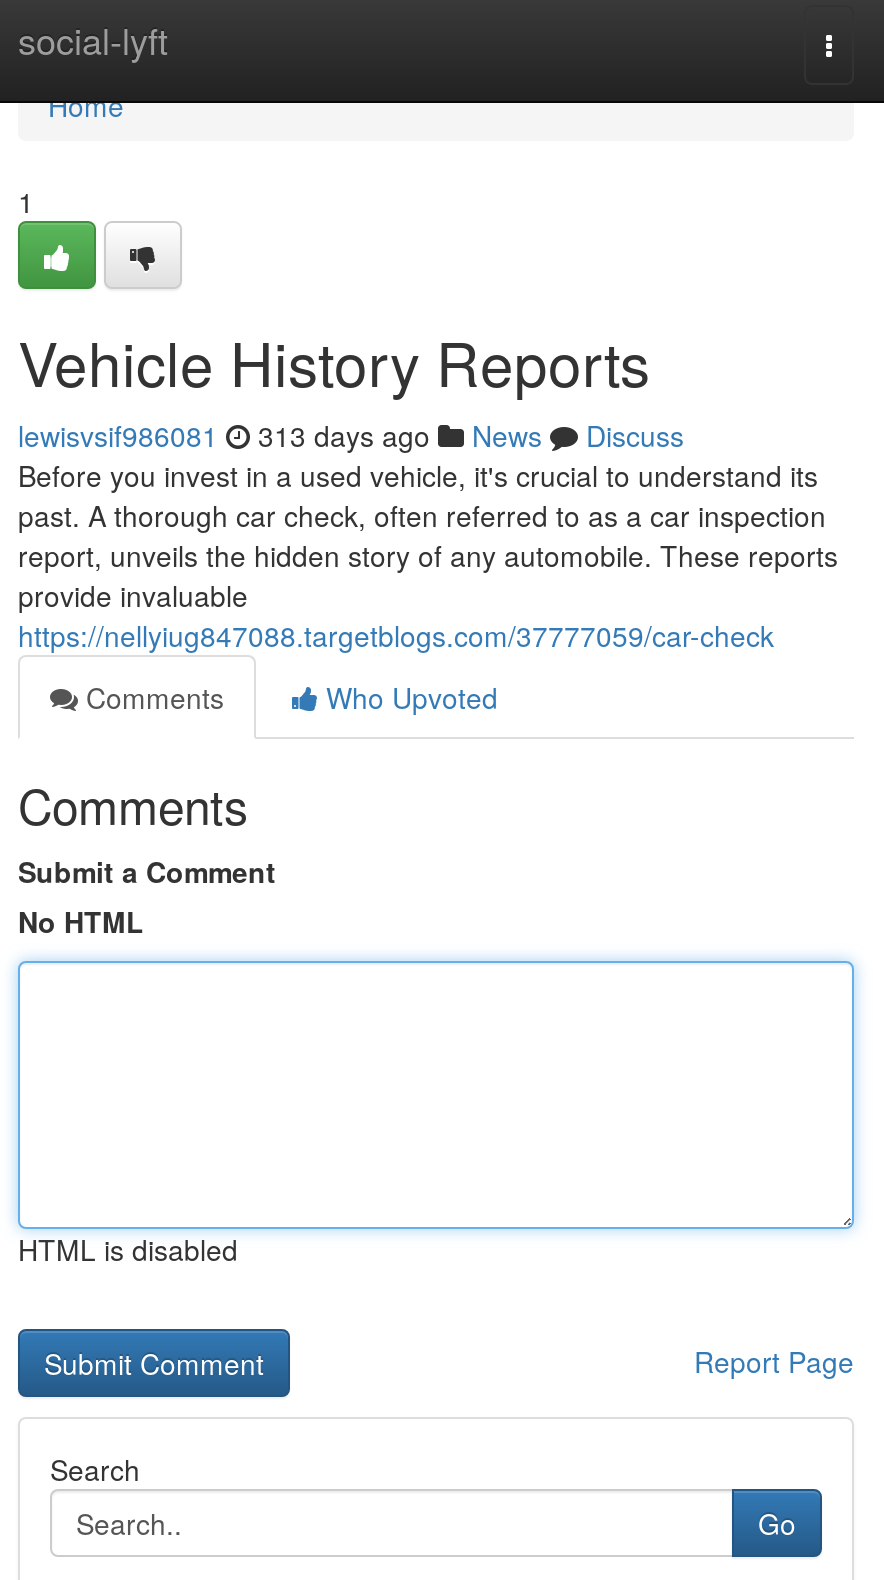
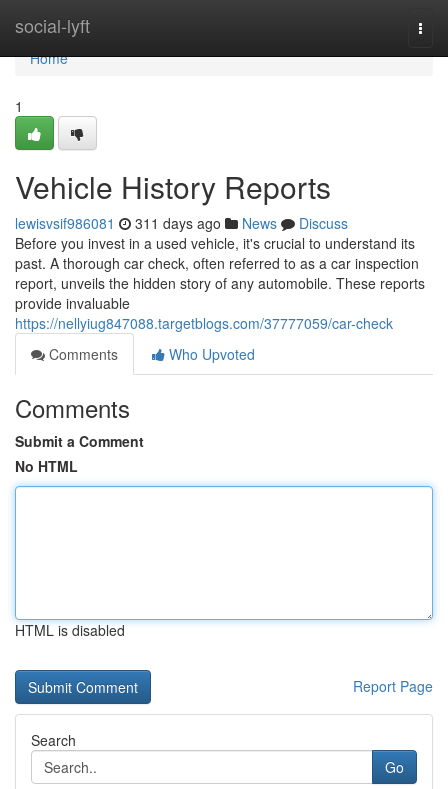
- lewisvsif986081 313 days ago News Discuss
+ lewisvsif986081 311 days ago News Discuss
